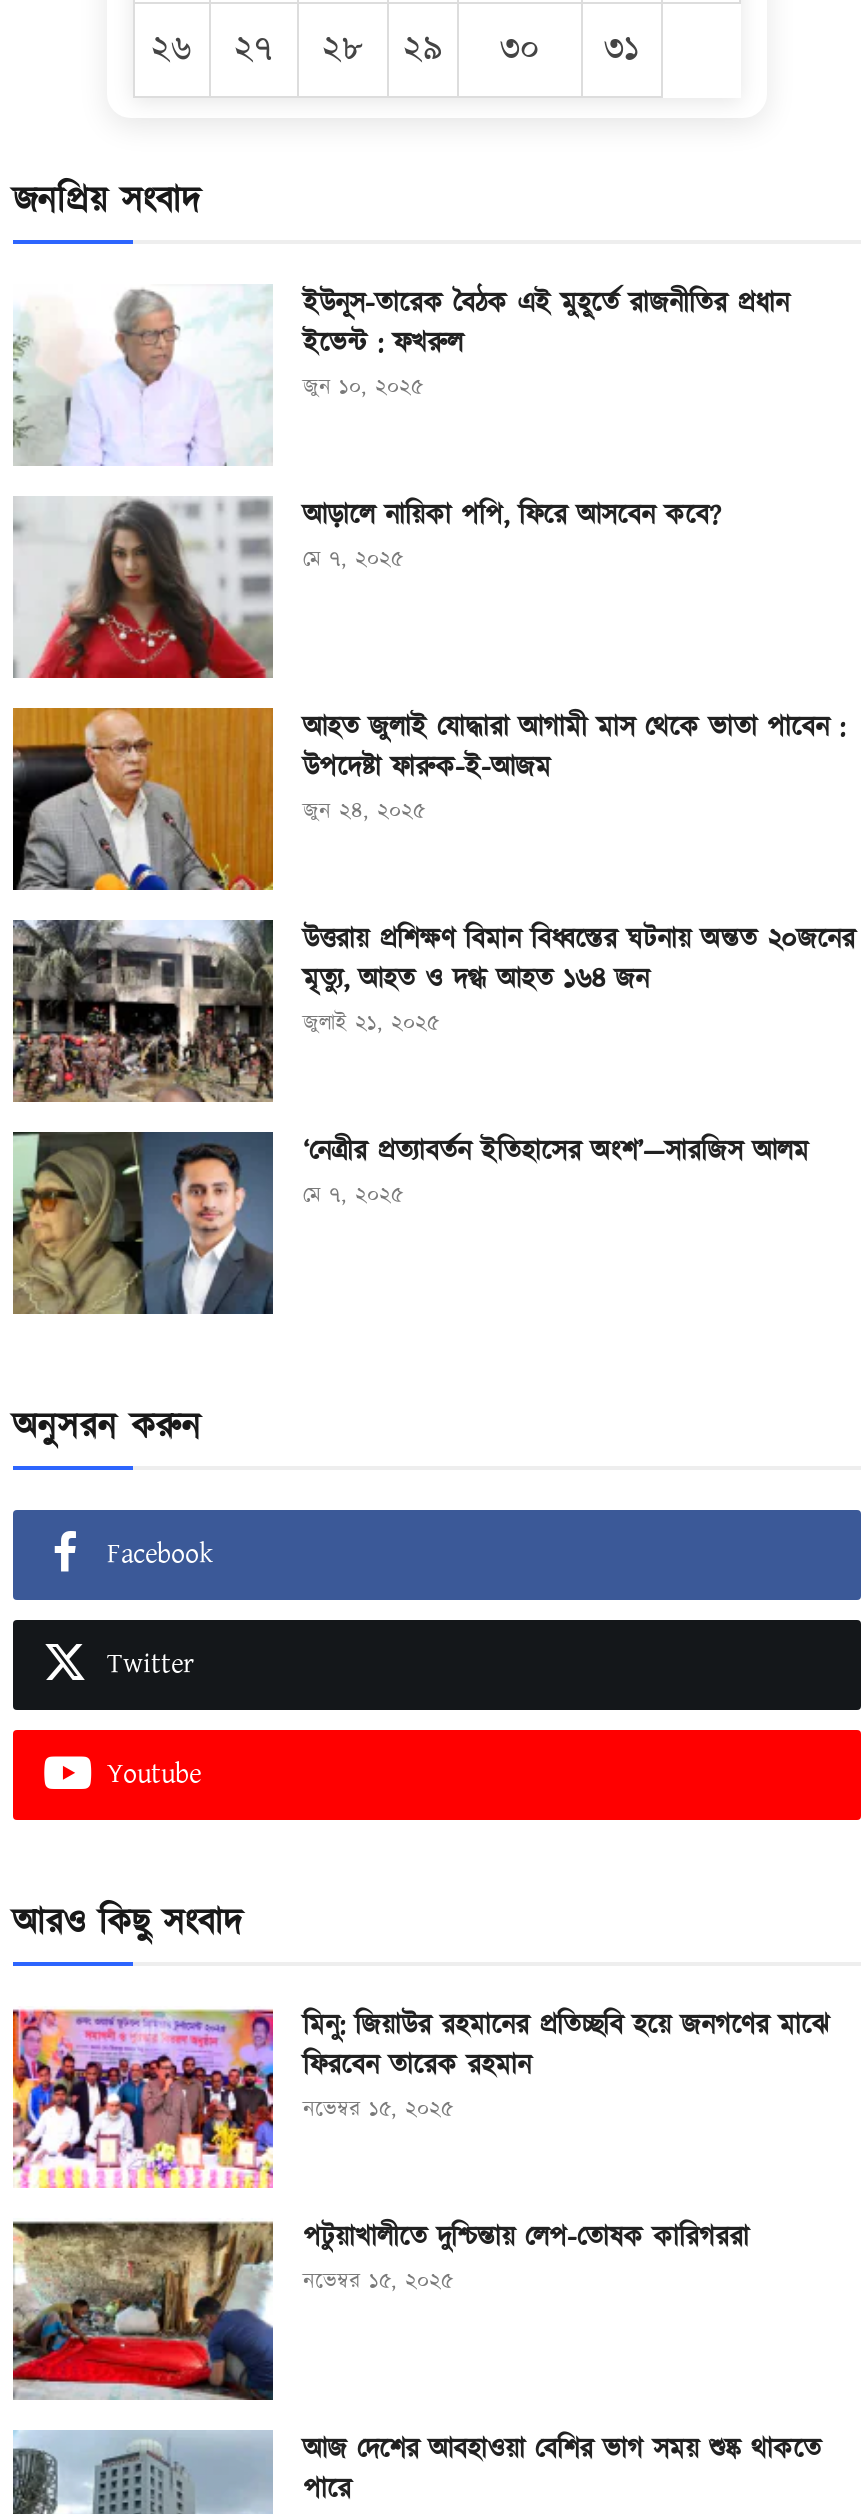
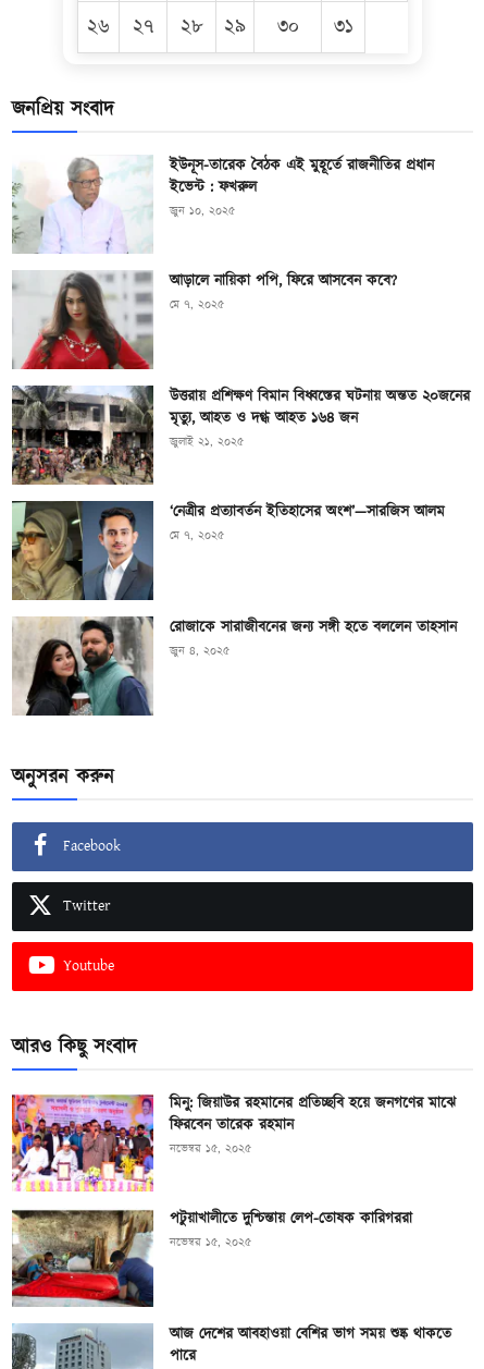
- [image]
- আহত জুলাই যোদ্ধারা আগামী মাস থেকে ভাতা পাবেন :
- উপদেষ্টা ফারুক-ই-আজম
- জুন ২৪, ২০২৫

moved up: [image] | উত্তরায় প্রশিক্ষণ বিমান বিধ্বস্তের ঘটনায় অন্তত ২০জনের | মৃত্যু, আহত ও দগ্ধ আহত ১৬৪ জন | জুলাই ২১, ২০২৫ | ‘নেত্রীর প্রত্যাবর্তন ইতিহাসের অংশ’—সারজিস আলম | মে ৭, ২০২৫

moved up: [image]

+ [image]
+ রোজাকে সারাজীবনের জন্য সঙ্গী হতে বললেন তাহসান
+ জুন ৪, ২০২৫
